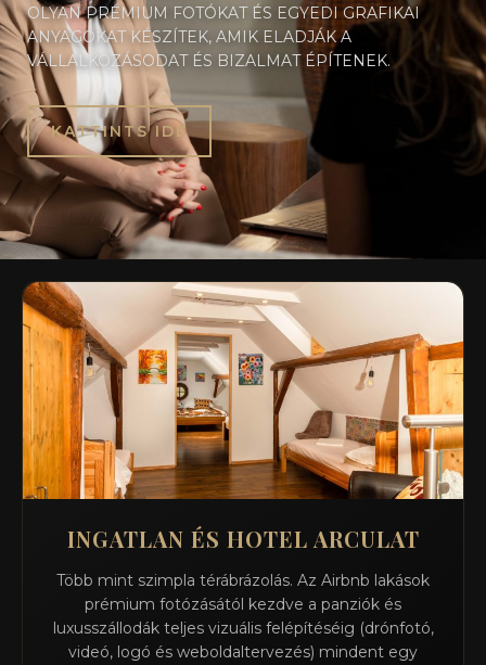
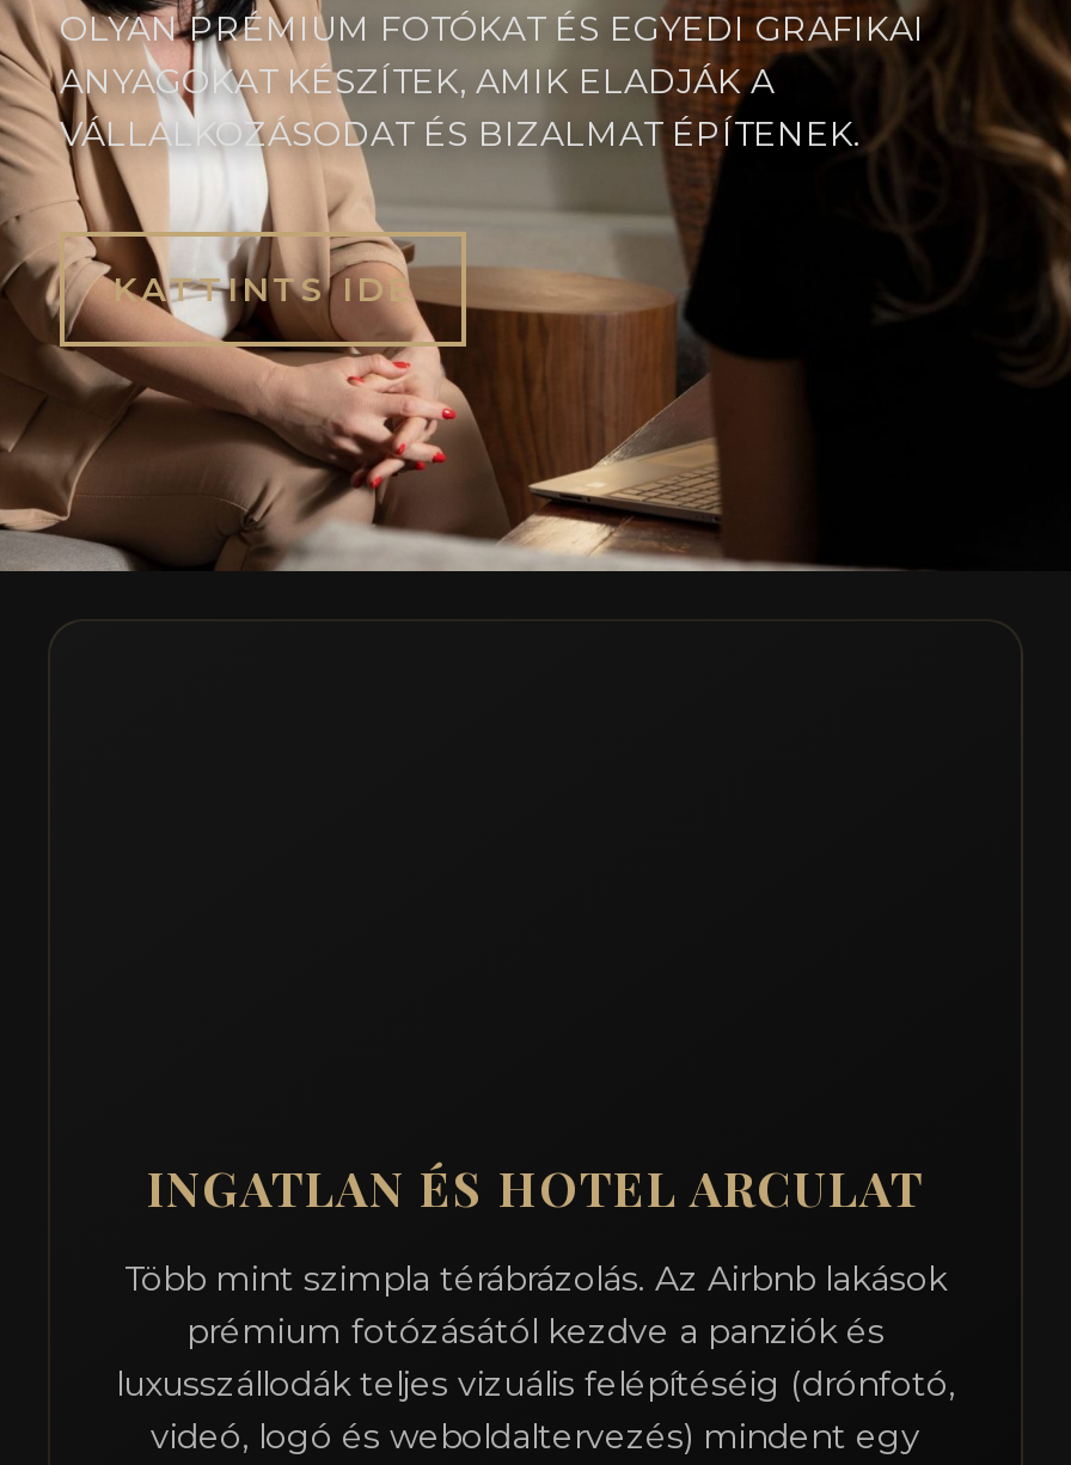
- [image]
